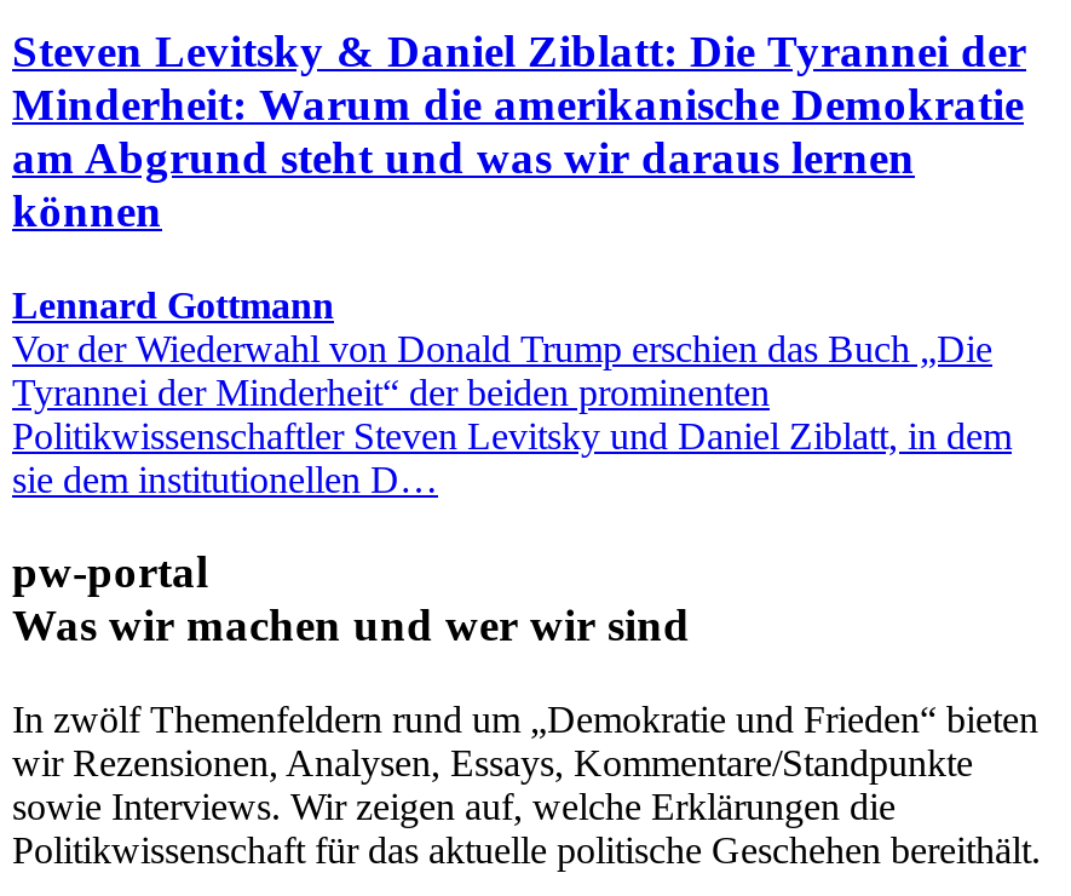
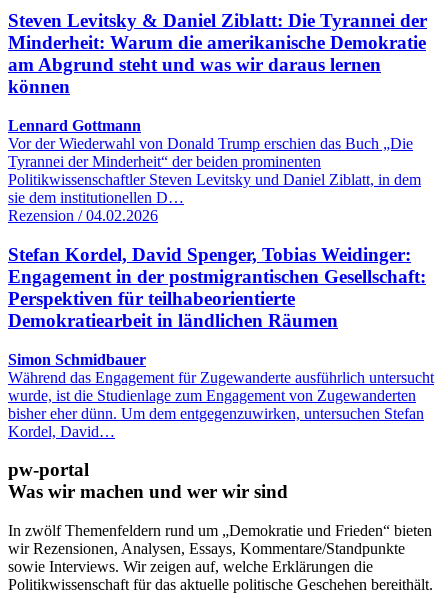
+ Rezension / 04.02.2026
+ Stefan Kordel, David Spenger, Tobias Weidinger:
+ Engagement in der postmigrantischen Gesellschaft:
+ Perspektiven für teilhabeorientierte
+ Demokratiearbeit in ländlichen Räumen
+ Simon Schmidbauer
+ Während das Engagement für Zugewanderte ausführlich untersucht
+ wurde, ist die Studienlage zum Engagement von Zugewanderten
+ bisher eher dünn. Um dem entgegenzuwirken, untersuchen Stefan
+ Kordel, David…
